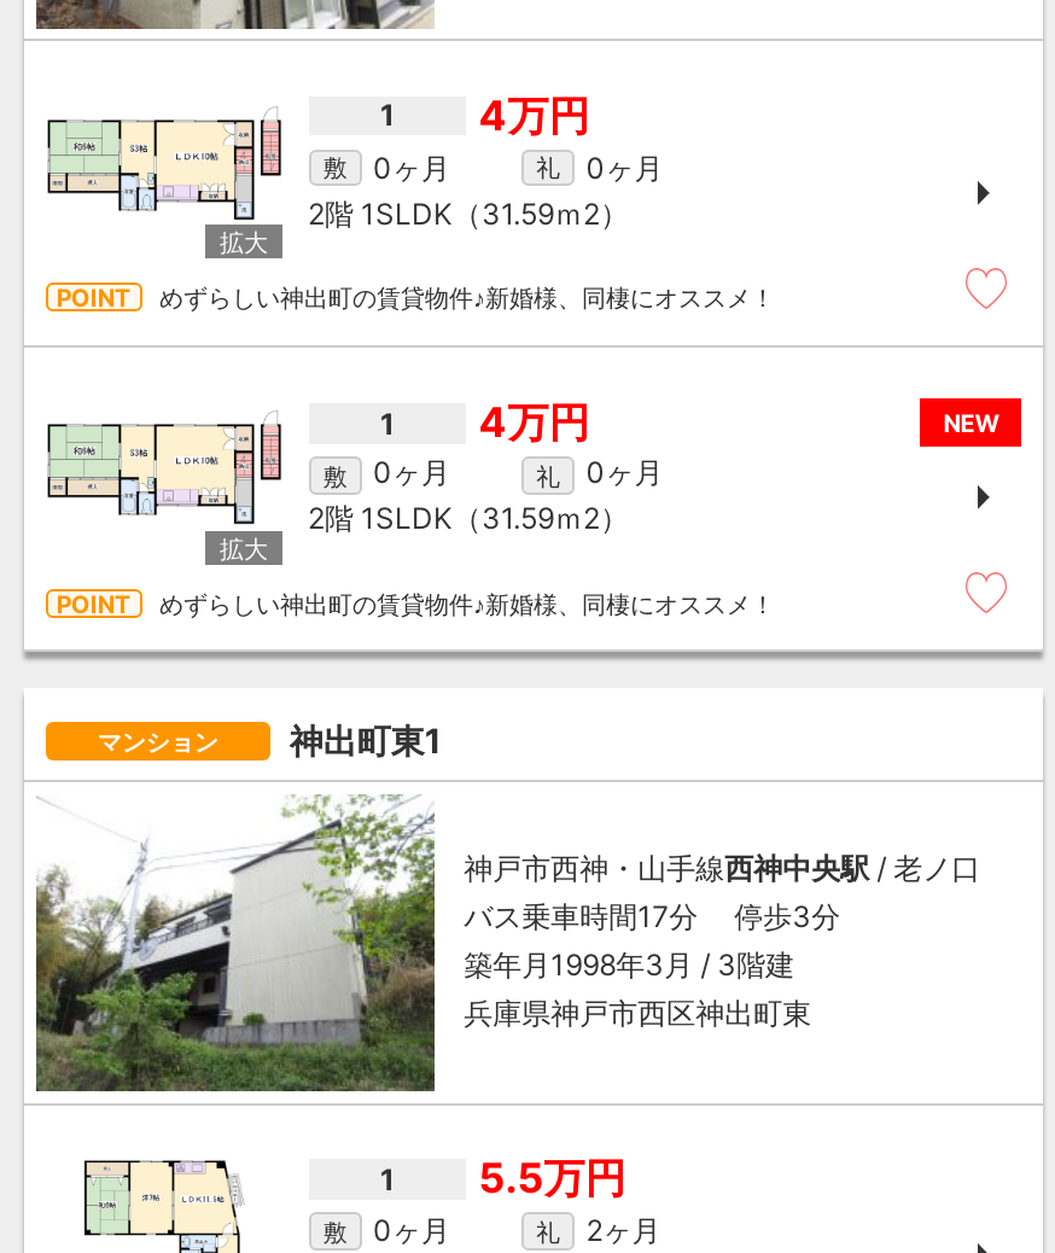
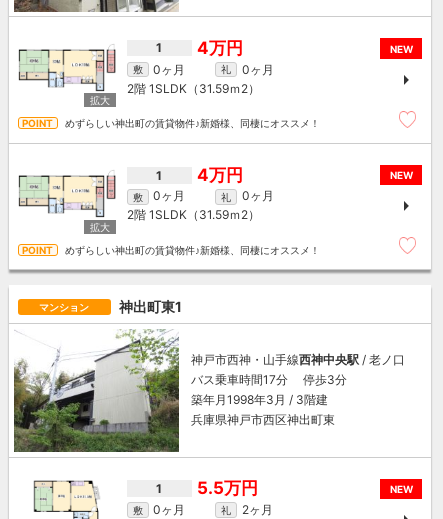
+ NEW

+ NEW
